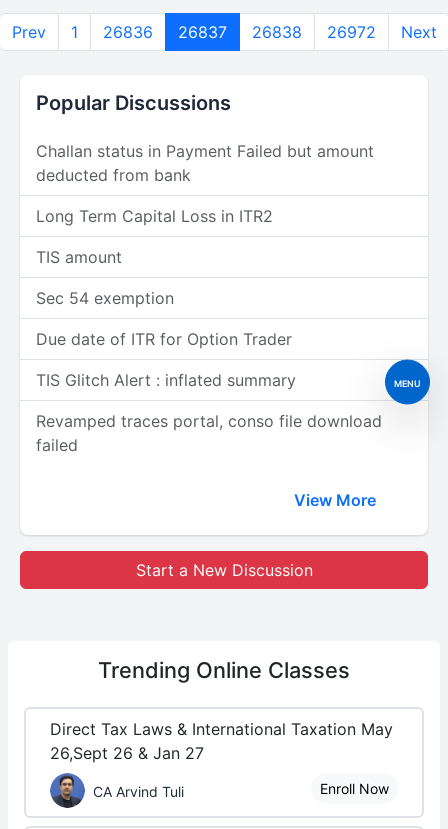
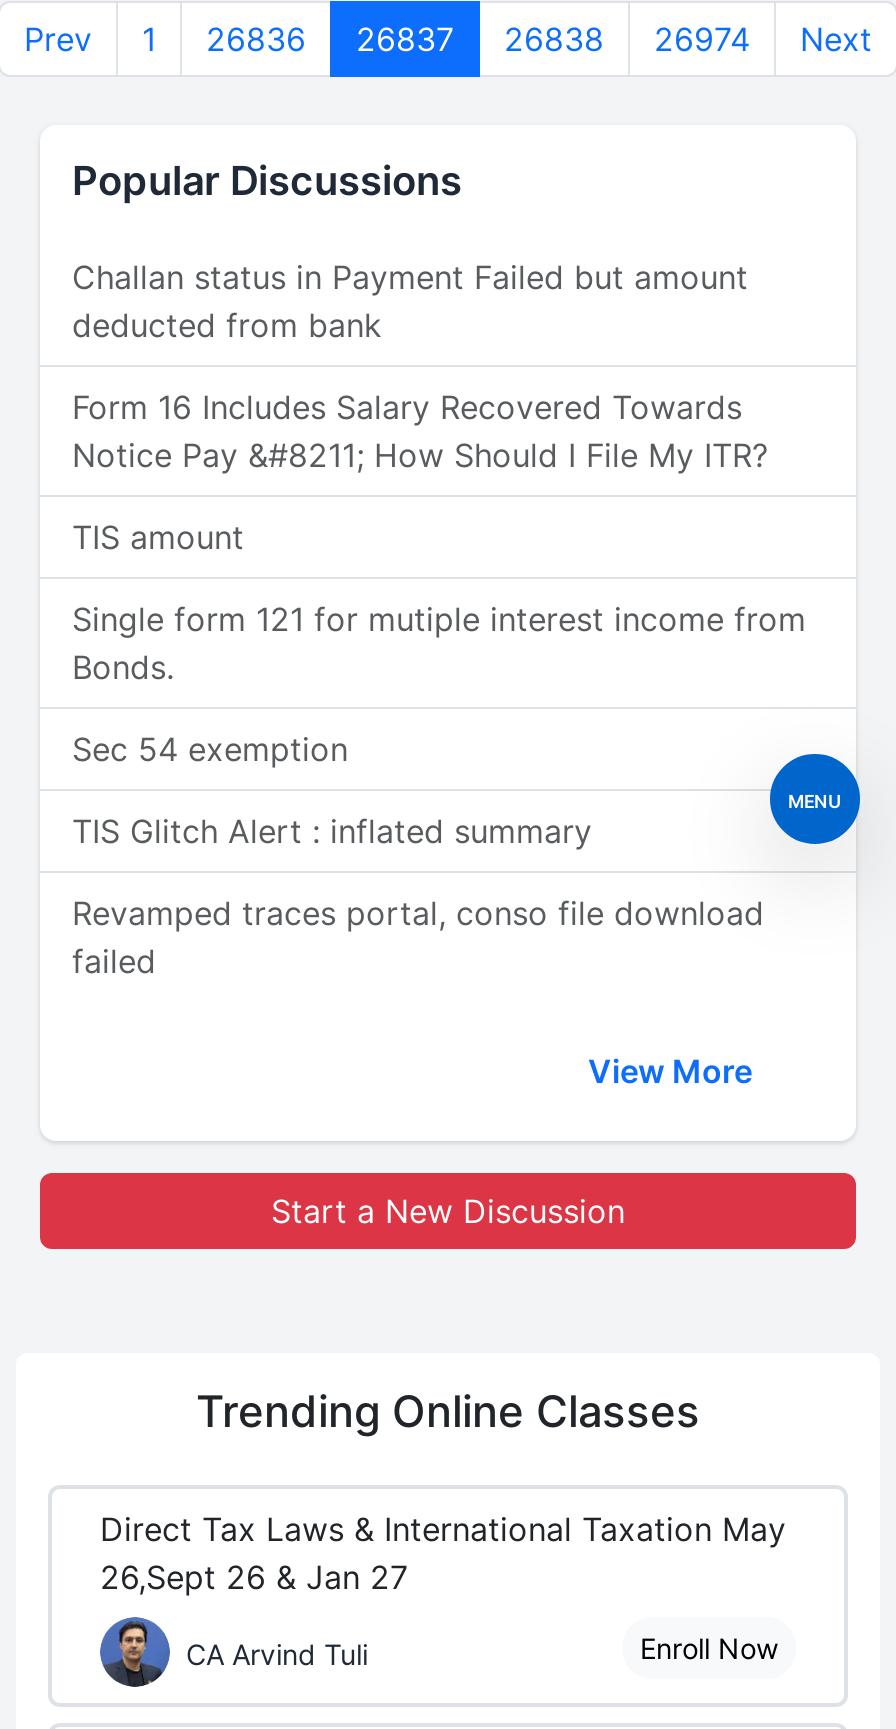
- Prev 1 26836 26837 26838 26972 Next
+ Prev 1 26836 26837 26838 26974 Next

- Long Term Capital Loss in ITR2
+ Form 16 Includes Salary Recovered Towards
+ Notice Pay &#8211; How Should I File My ITR?

+ Single form 121 for mutiple interest income from
+ Bonds.

moved down: Sec 54 exemption

- Due date of ITR for Option Trader
